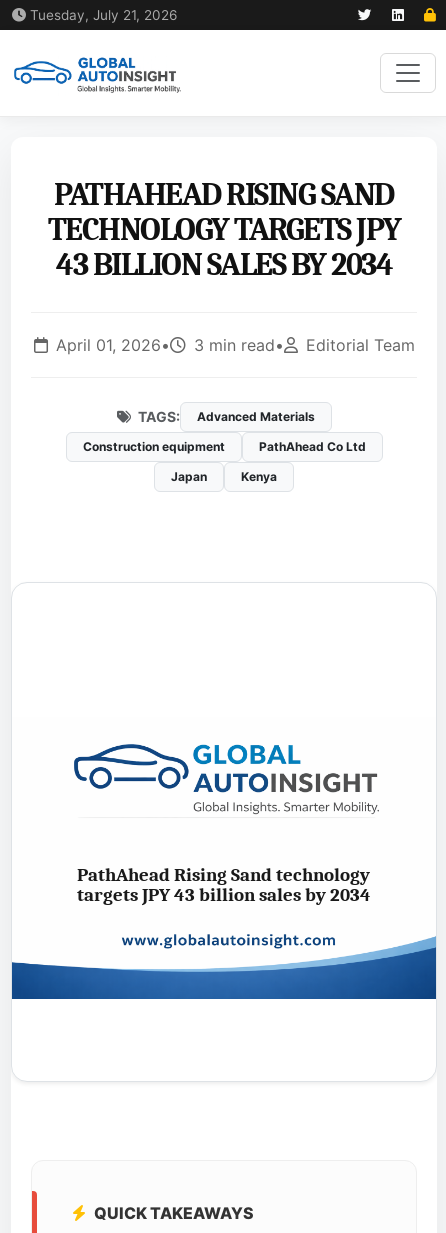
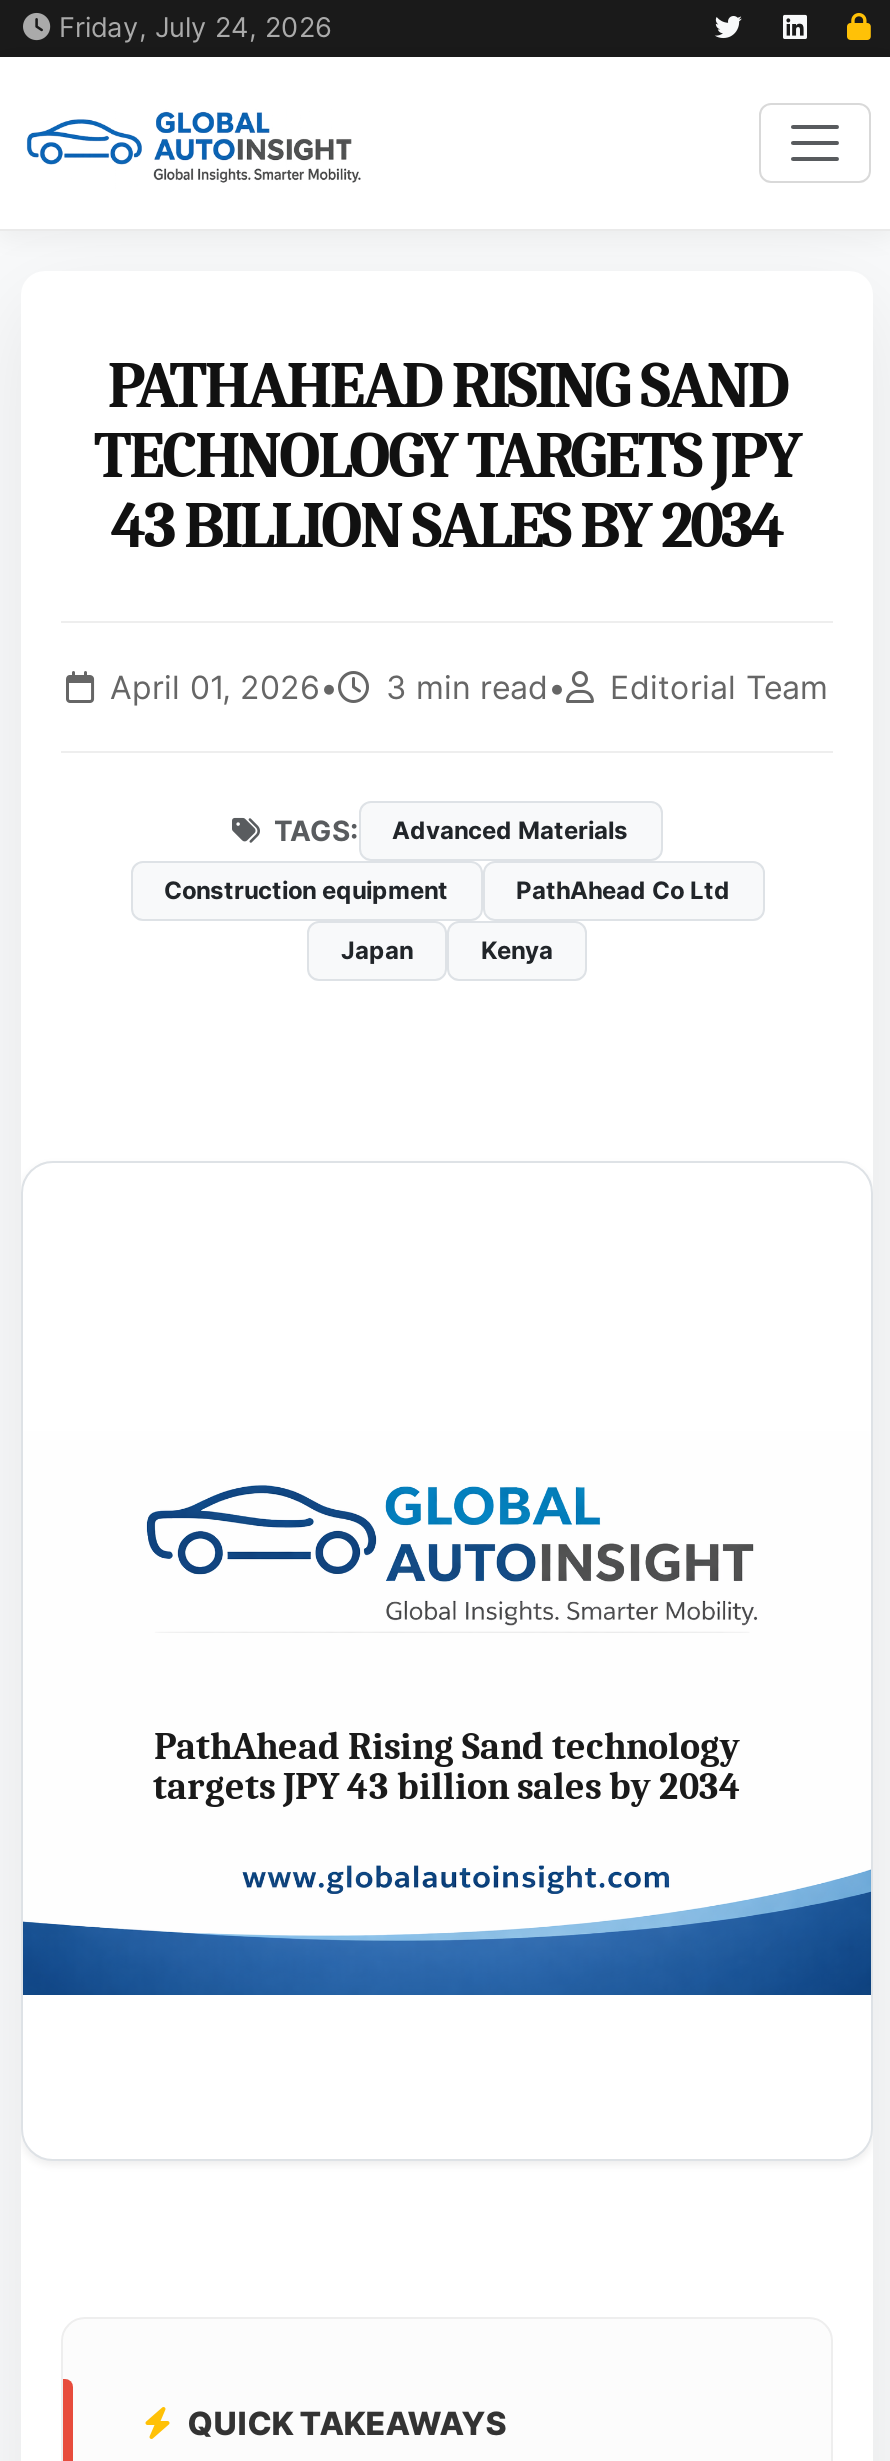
- Tuesday, July 21, 2026
+ Friday, July 24, 2026
